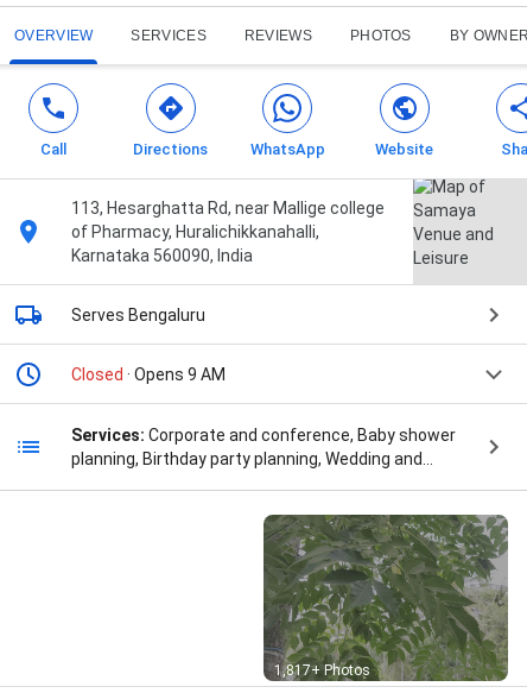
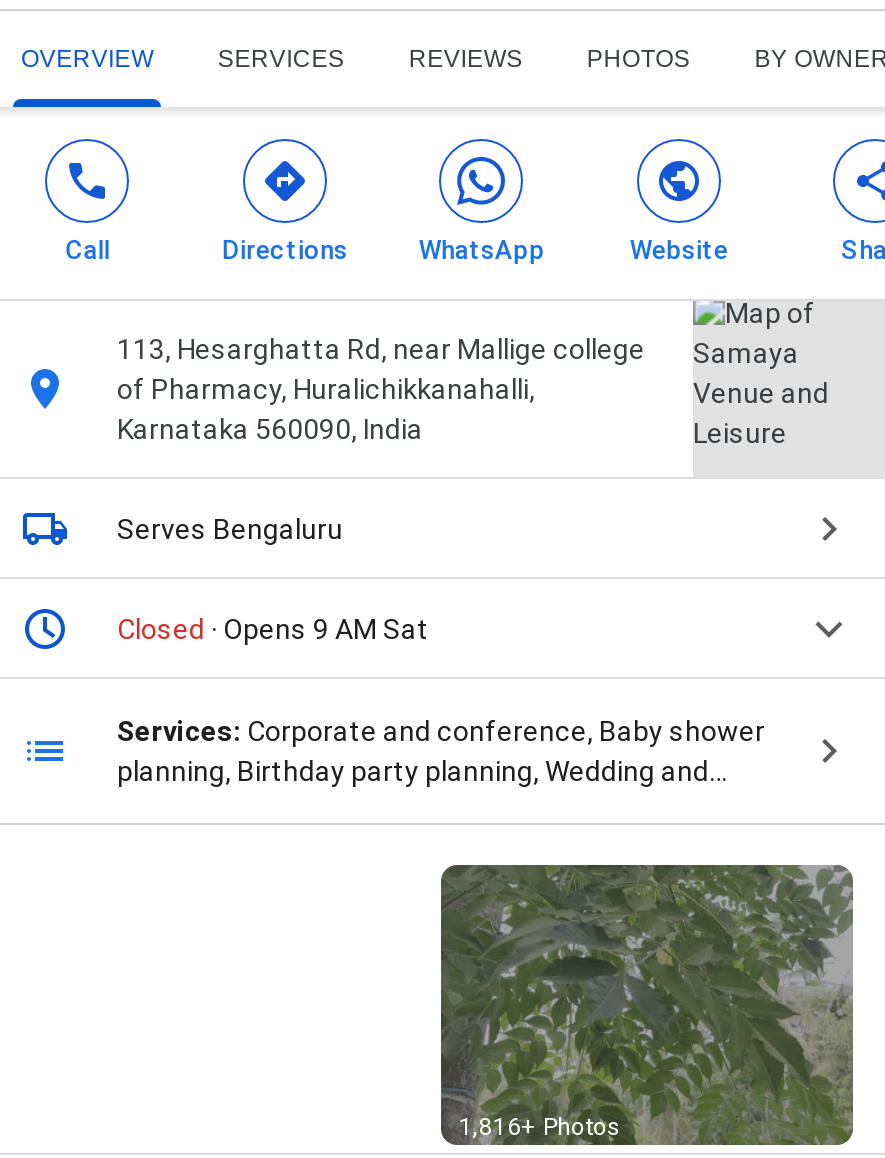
- Closed · Opens 9 AM
+ Closed · Opens 9 AM Sat

- 1,817+ Photos
+ 1,816+ Photos
